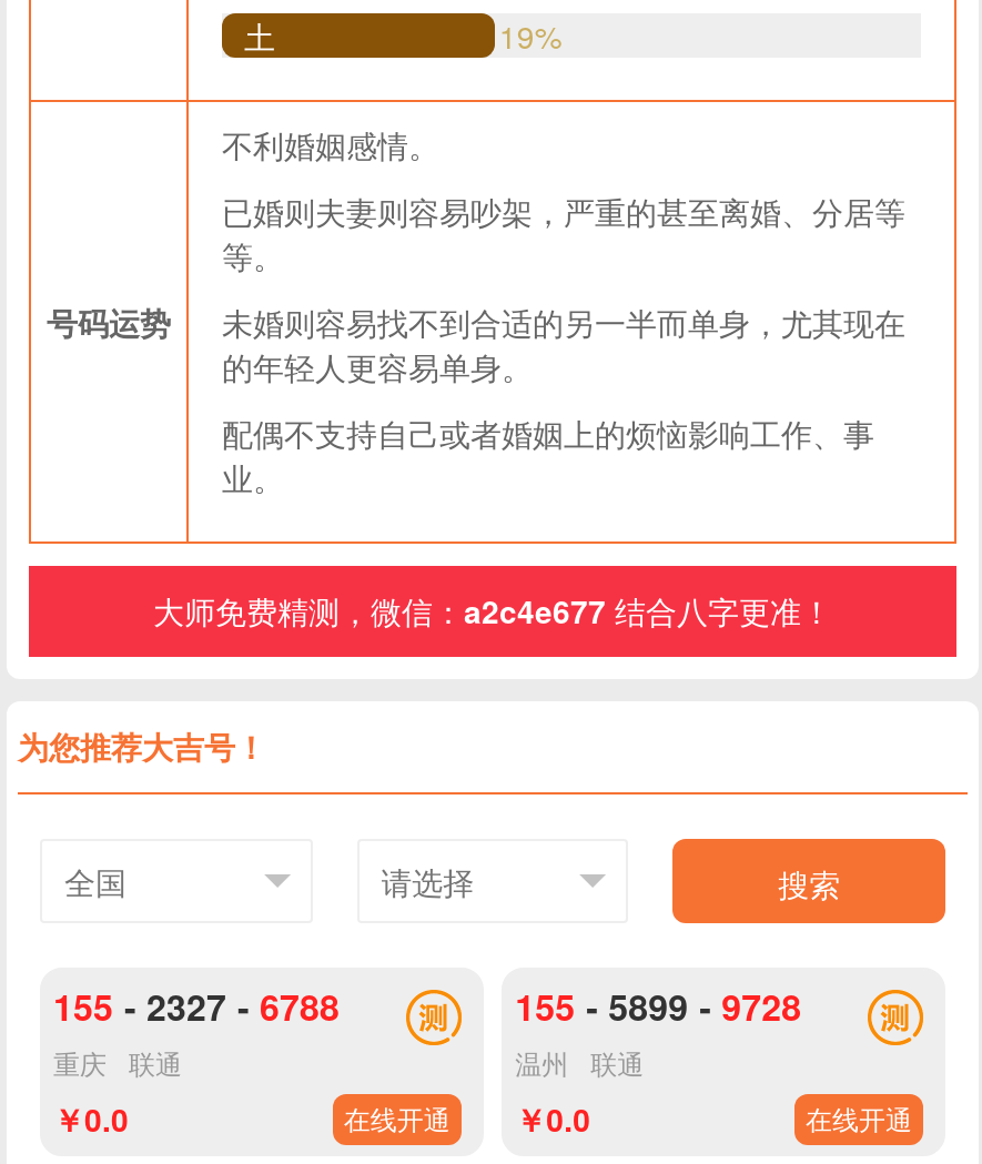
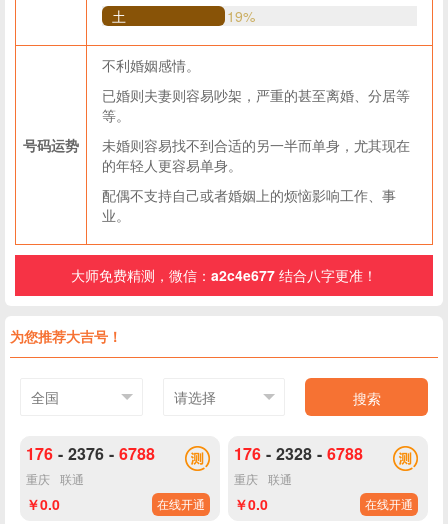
- 155 - 2327 - 6788
+ 176 - 2376 - 6788

- 155 - 5899 - 9728
+ 176 - 2328 - 6788

- 温州 联通
+ 重庆 联通
